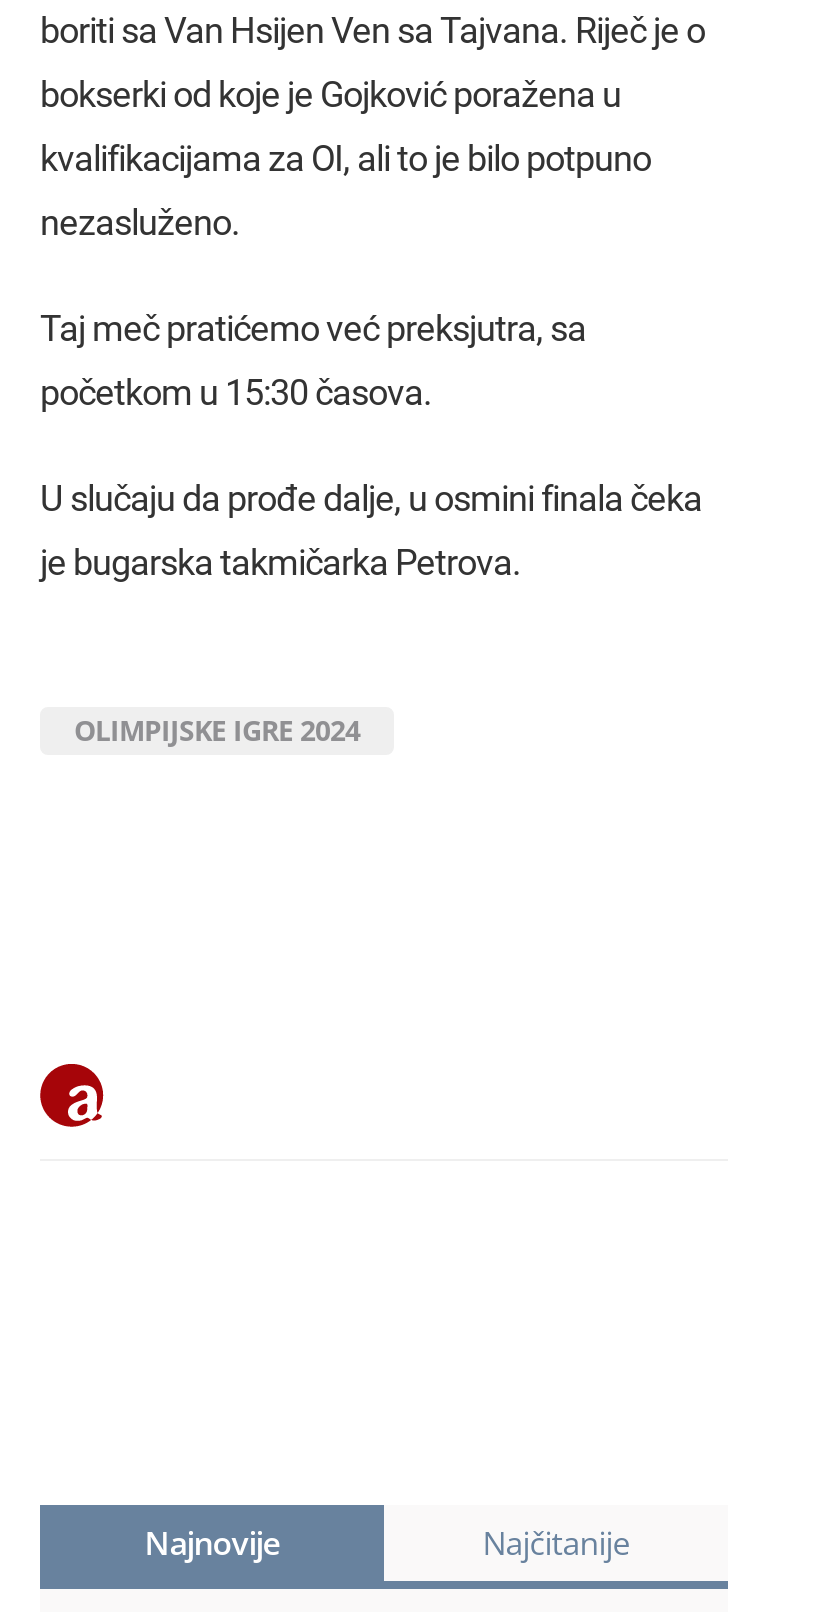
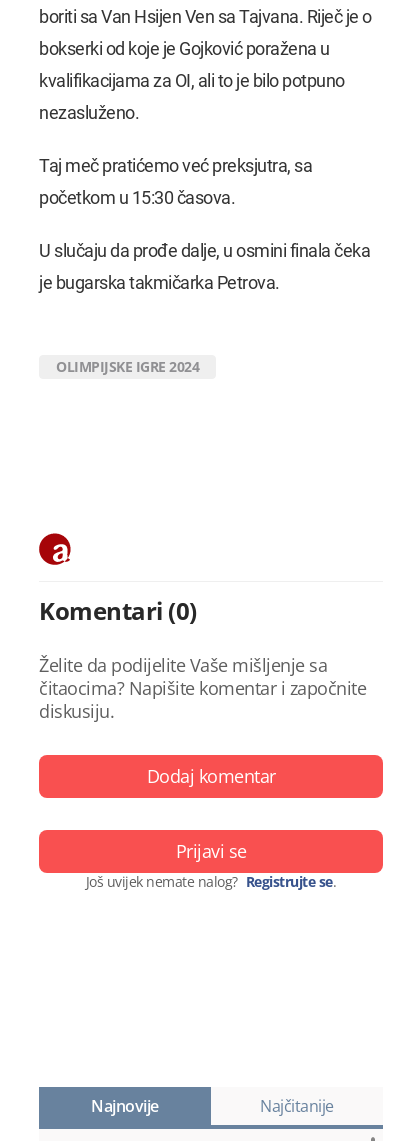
+ Komentari (0)
+ Želite da podijelite Vaše mišljenje sa
+ čitaocima? Napišite komentar i započnite
+ diskusiju.
+ Dodaj komentar
+ Prijavi se
+ Još uvijek nemate nalog? Registrujte se.
